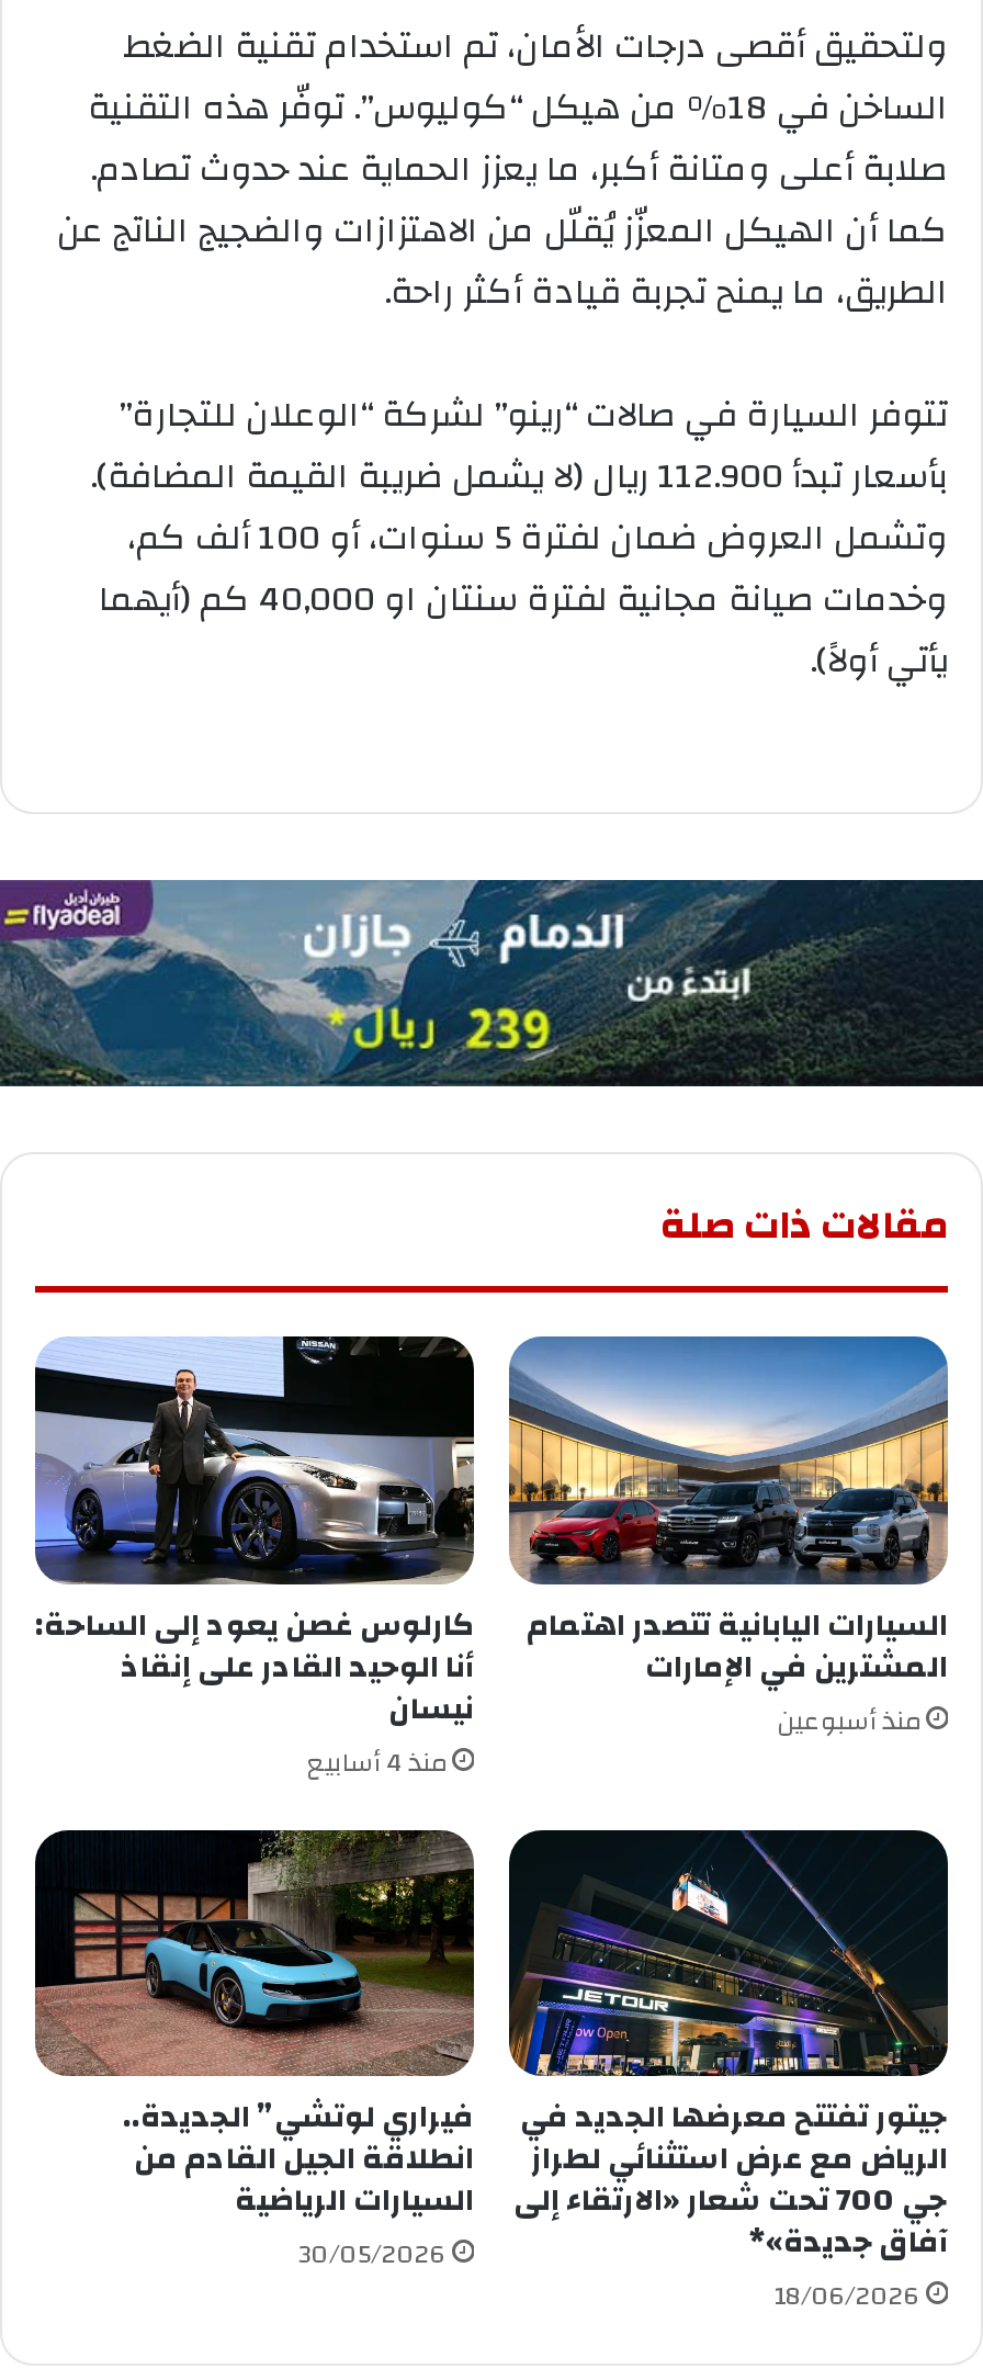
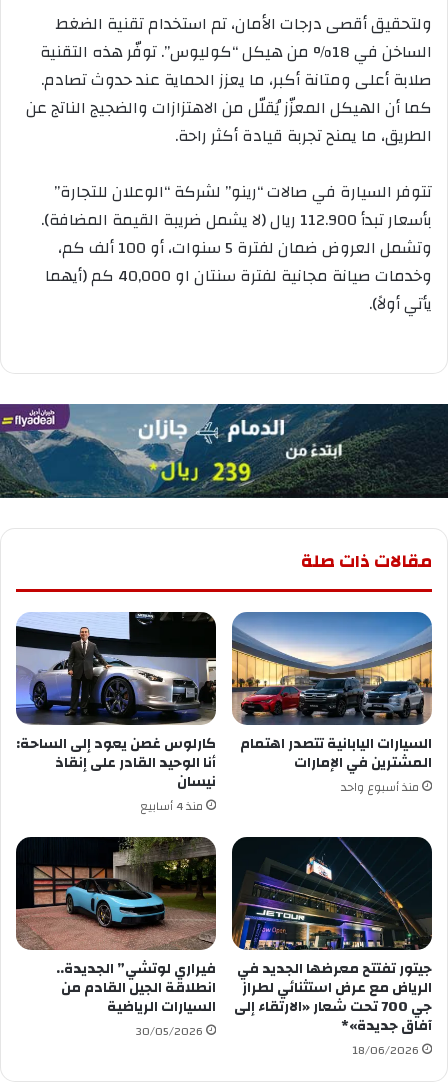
- منذ أسبوعين
+ منذ أسبوع واحد
